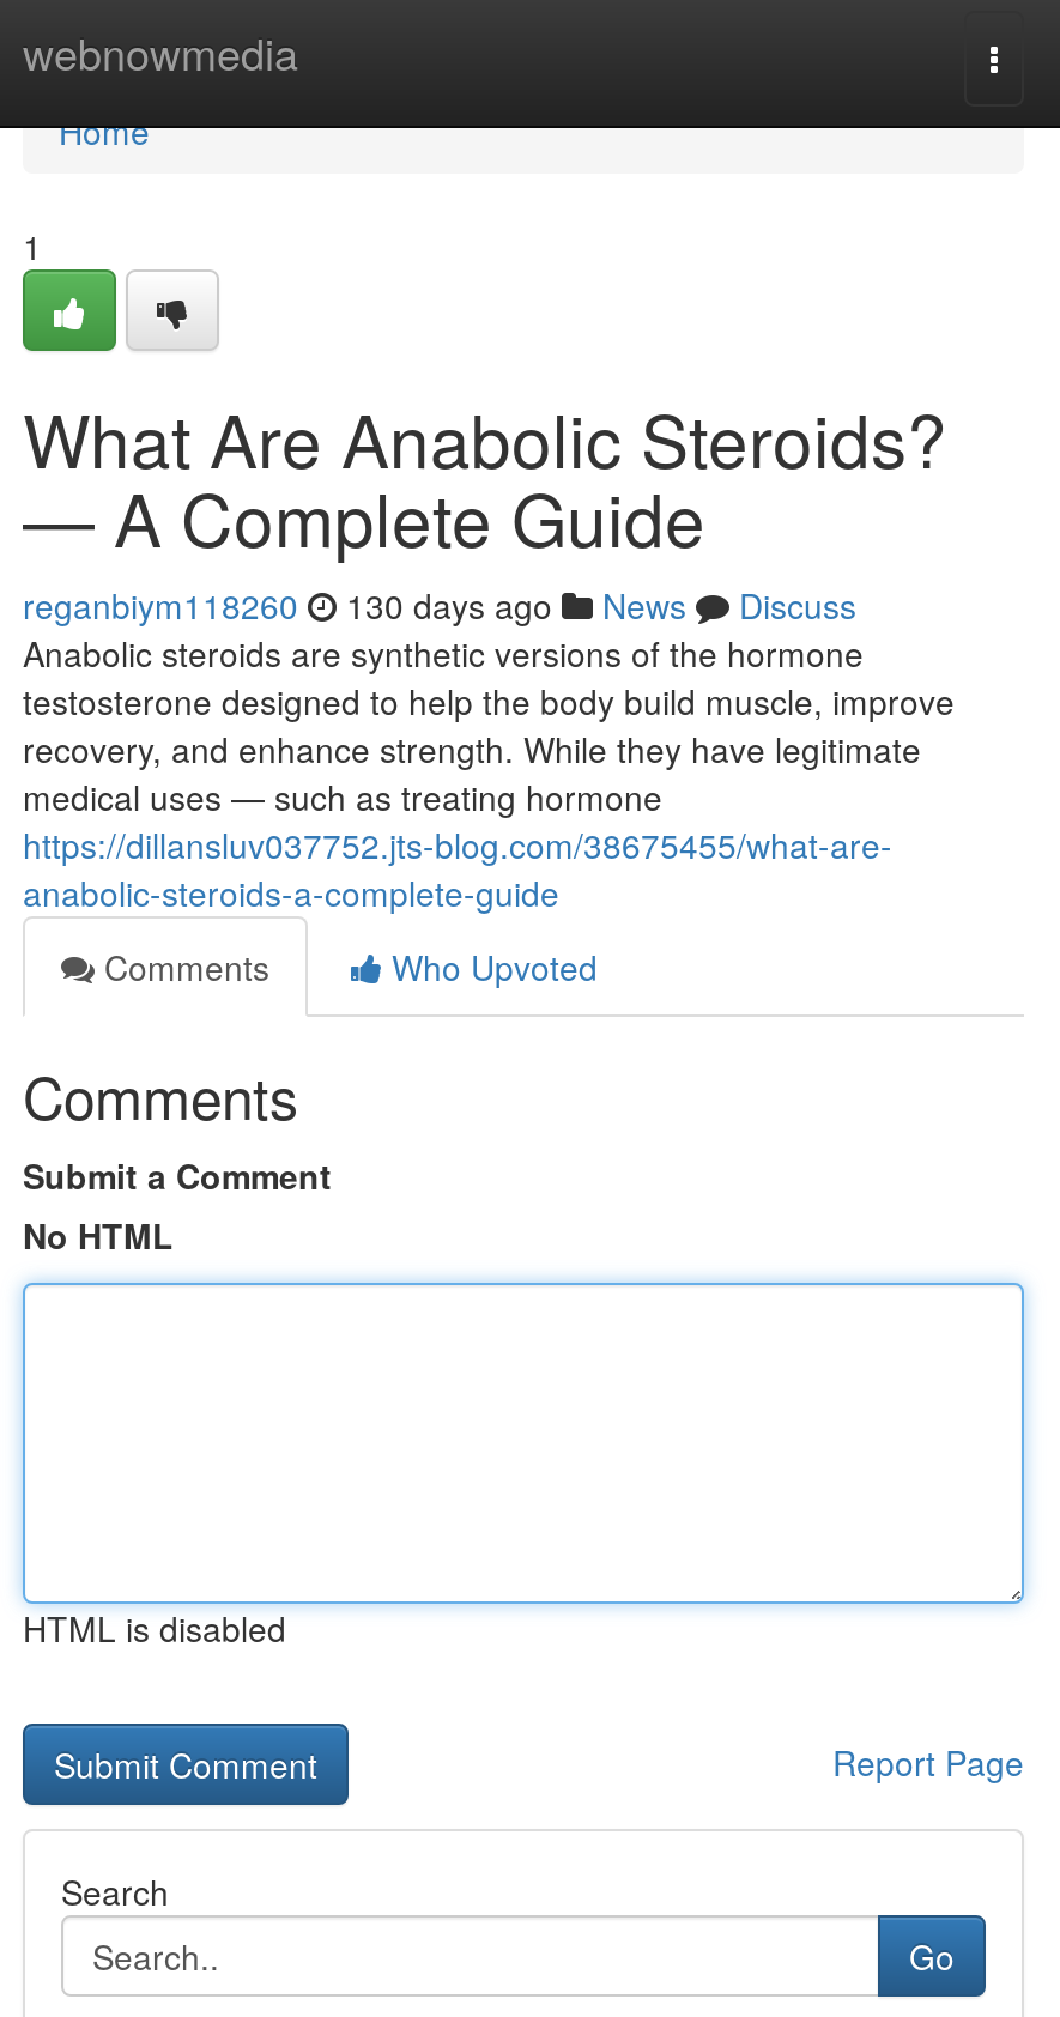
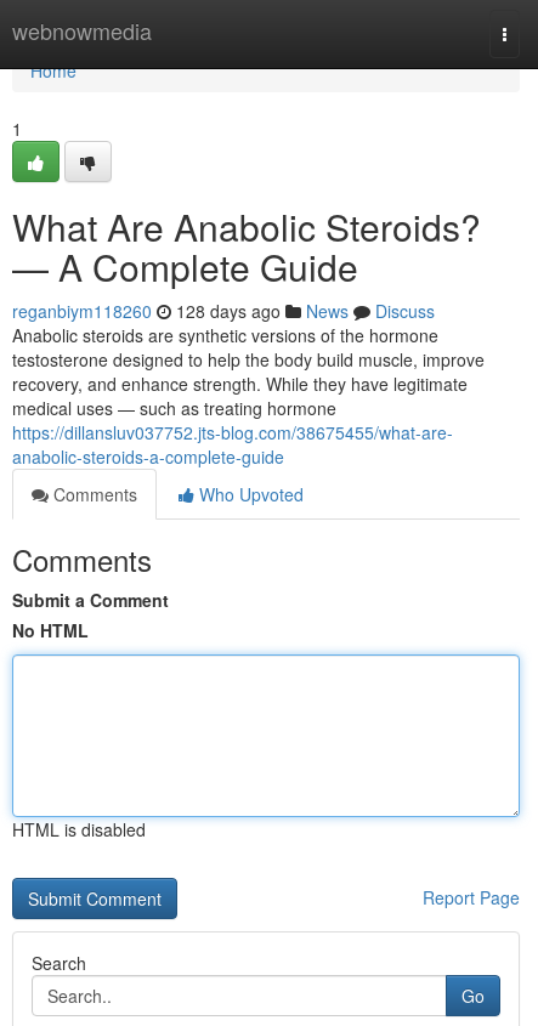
- reganbiym118260 130 days ago News Discuss
+ reganbiym118260 128 days ago News Discuss
